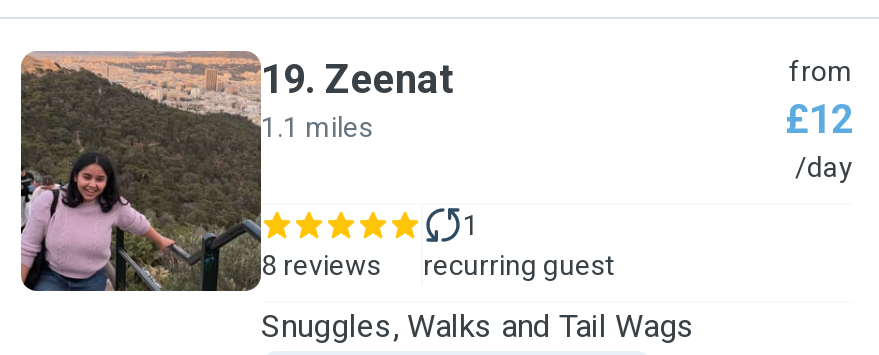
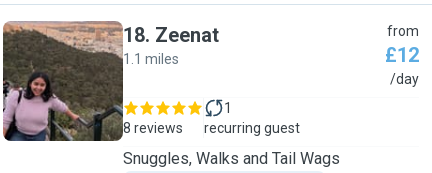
- 19. Zeenat
+ 18. Zeenat
